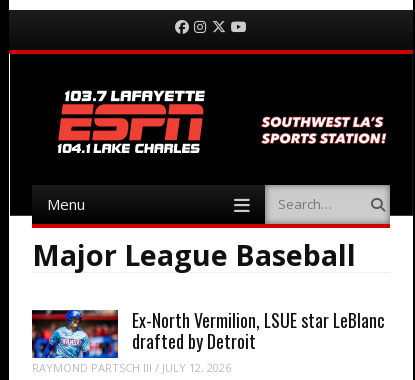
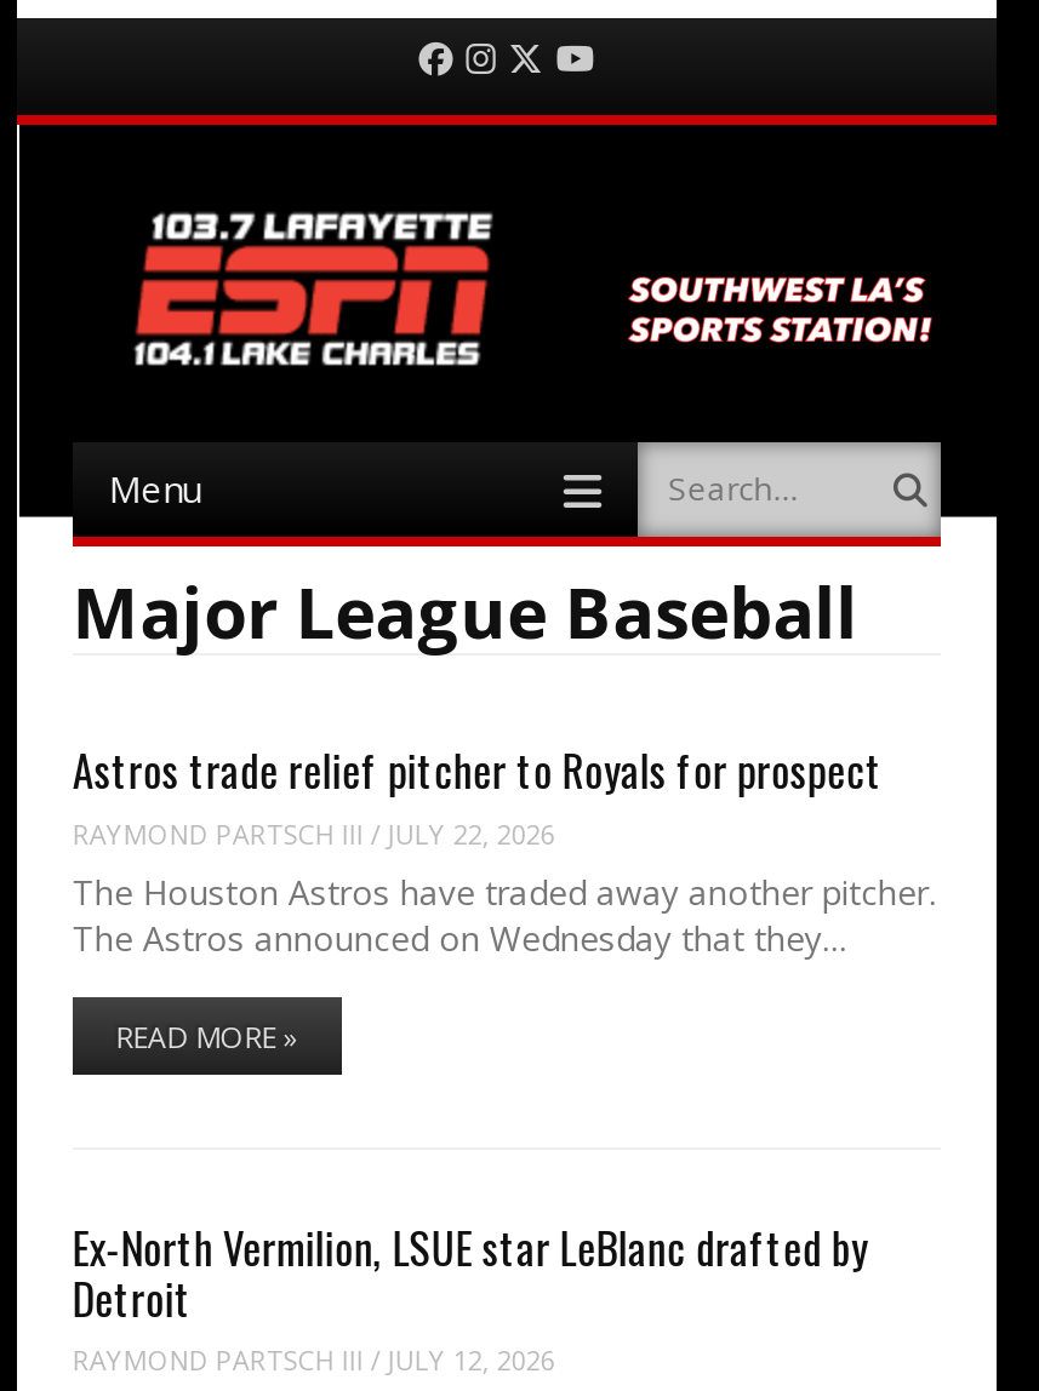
- Ex-North Vermilion, LSUE star LeBlanc
- drafted by Detroit
+ Astros trade relief pitcher to Royals for prospect
+ RAYMOND PARTSCH III / JULY 22, 2026
+ The Houston Astros have traded away another pitcher.
+ The Astros announced on Wednesday that they…
+ READ MORE »
+ Ex-North Vermilion, LSUE star LeBlanc drafted by
+ Detroit
